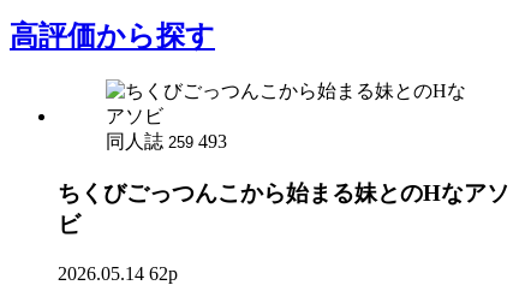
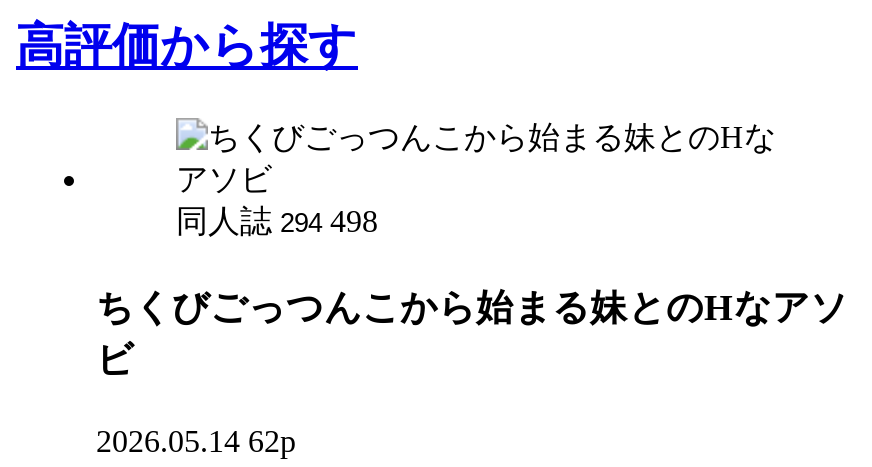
- 同人誌 259 493
+ 同人誌 294 498
